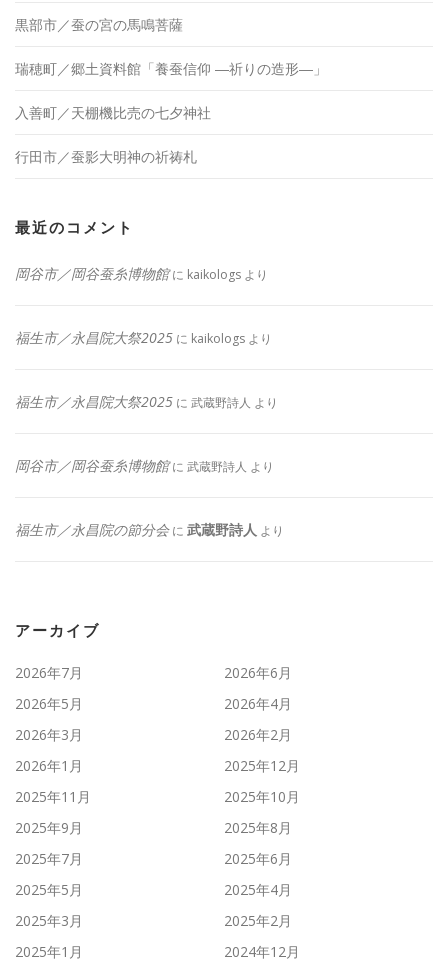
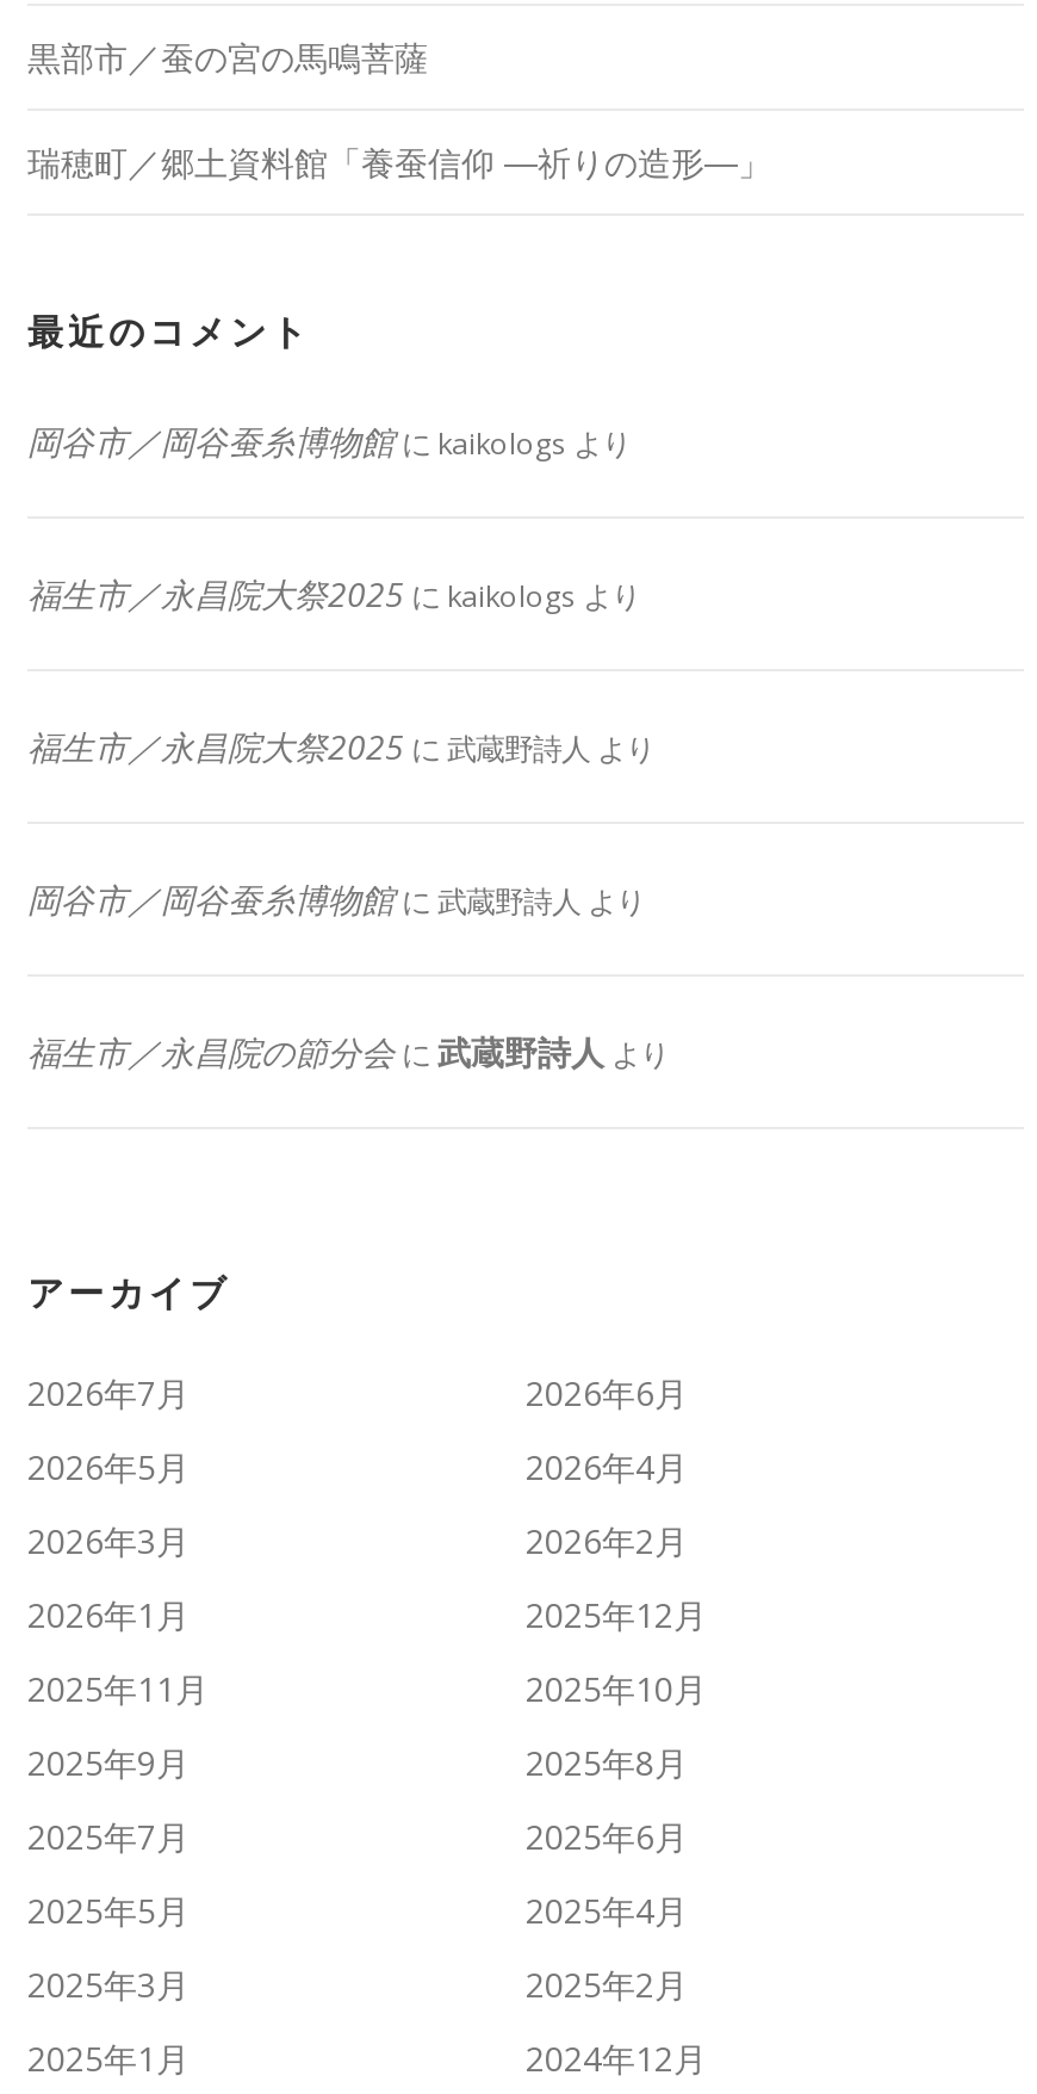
- 入善町／天棚機比売の七夕神社
- 行田市／蚕影大明神の祈祷札
